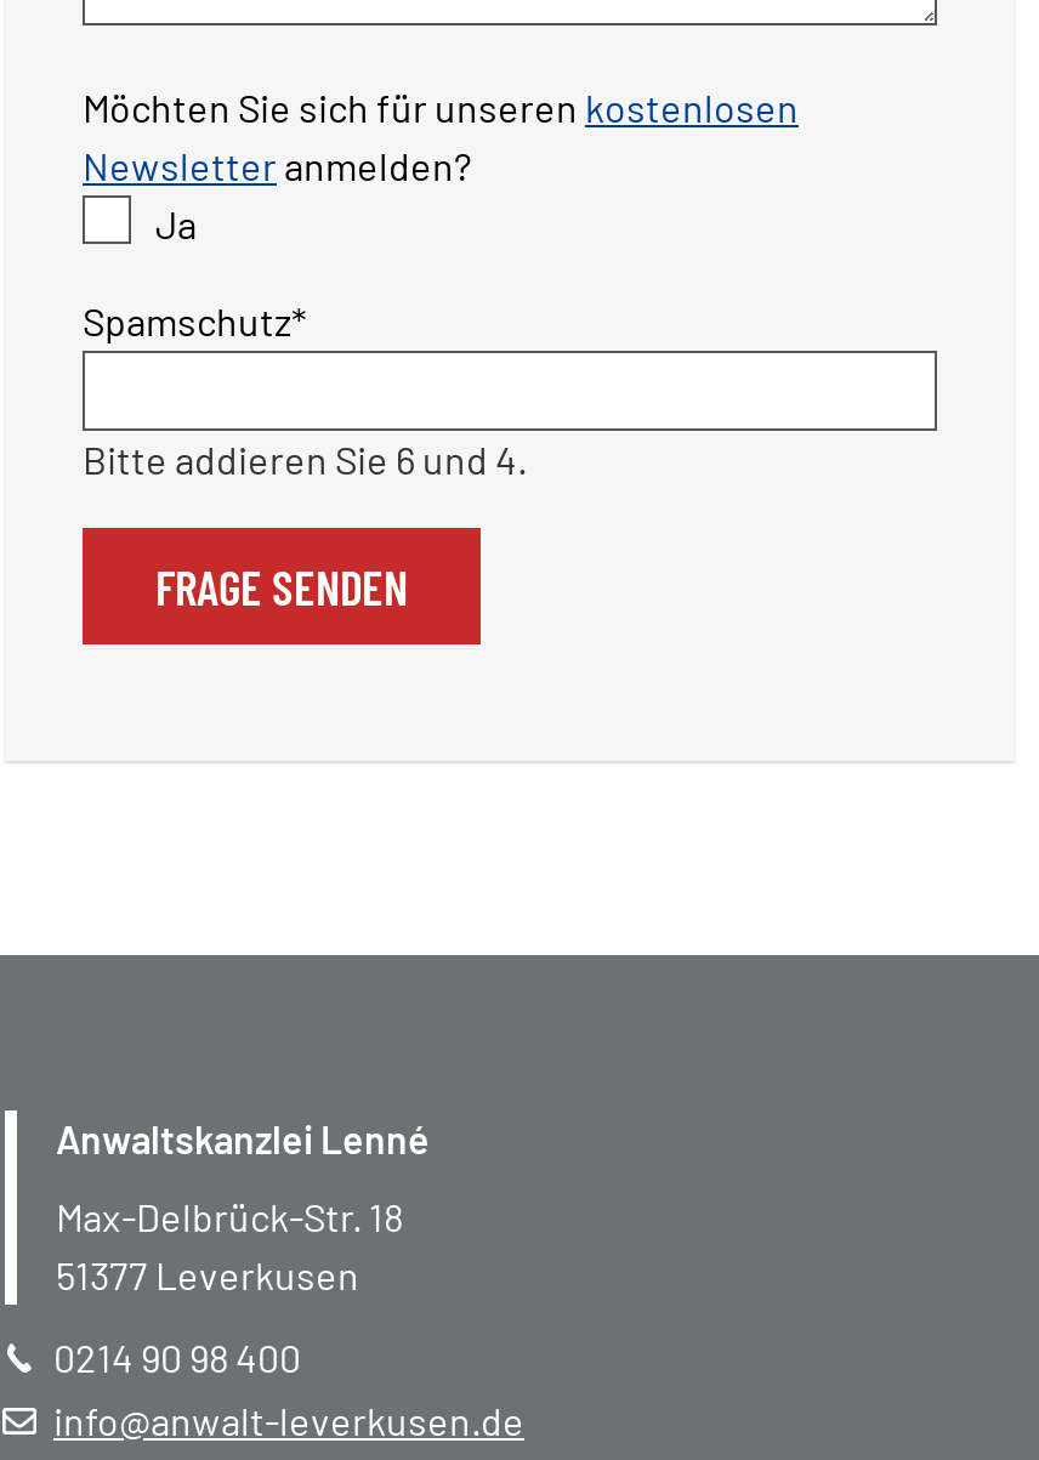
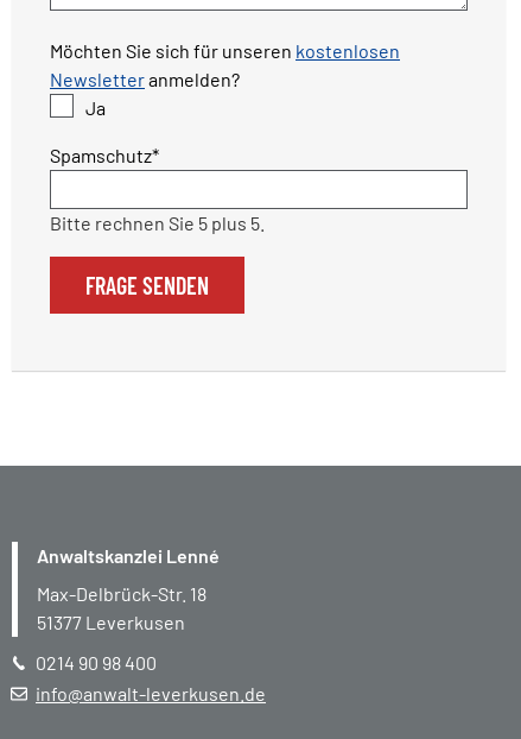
- Bitte addieren Sie 6 und 4.
+ Bitte rechnen Sie 5 plus 5.
